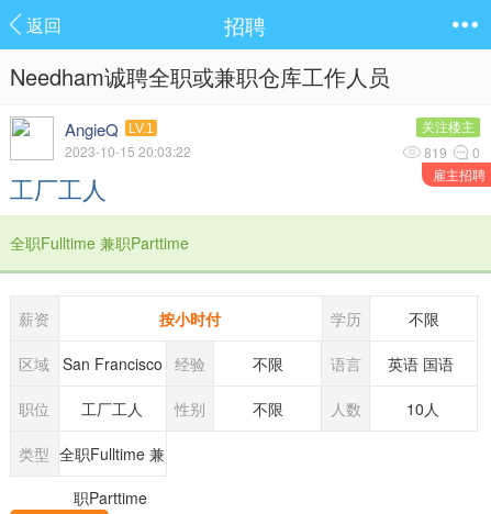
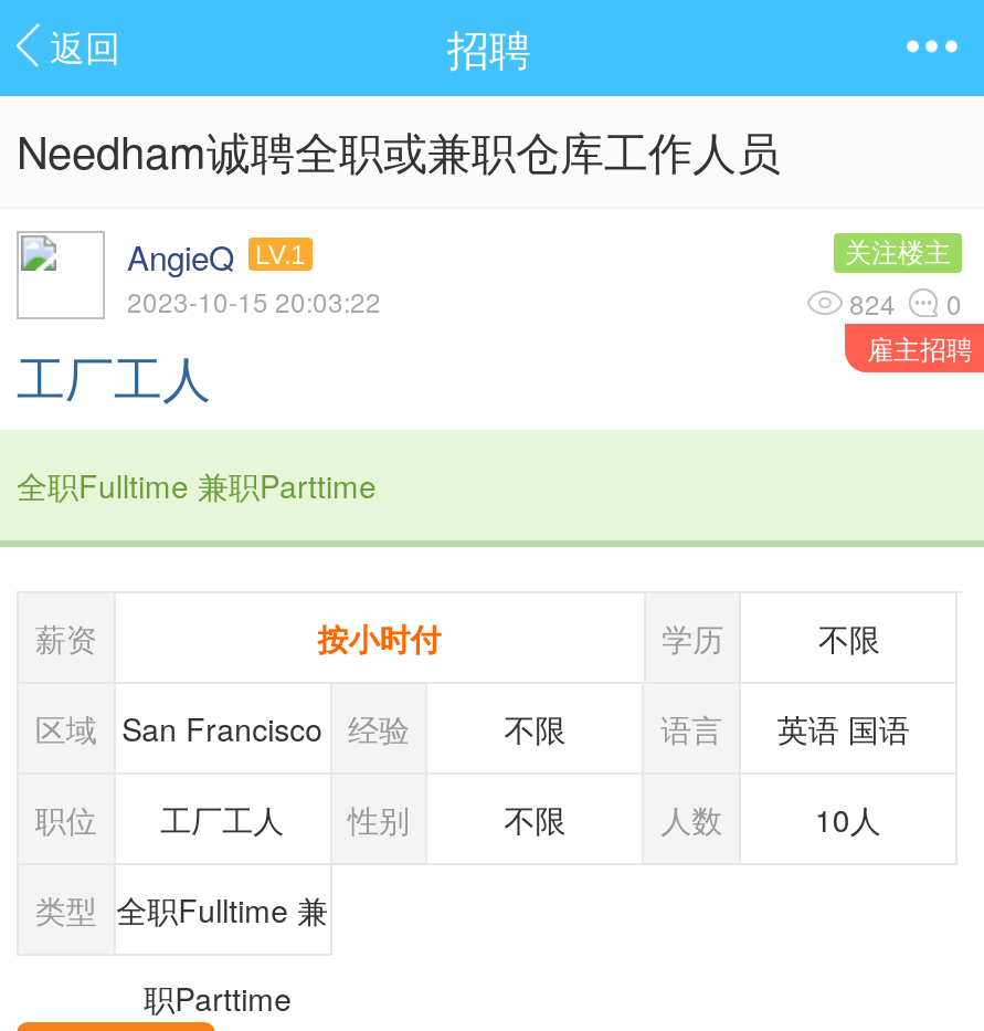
- 819
+ 824
